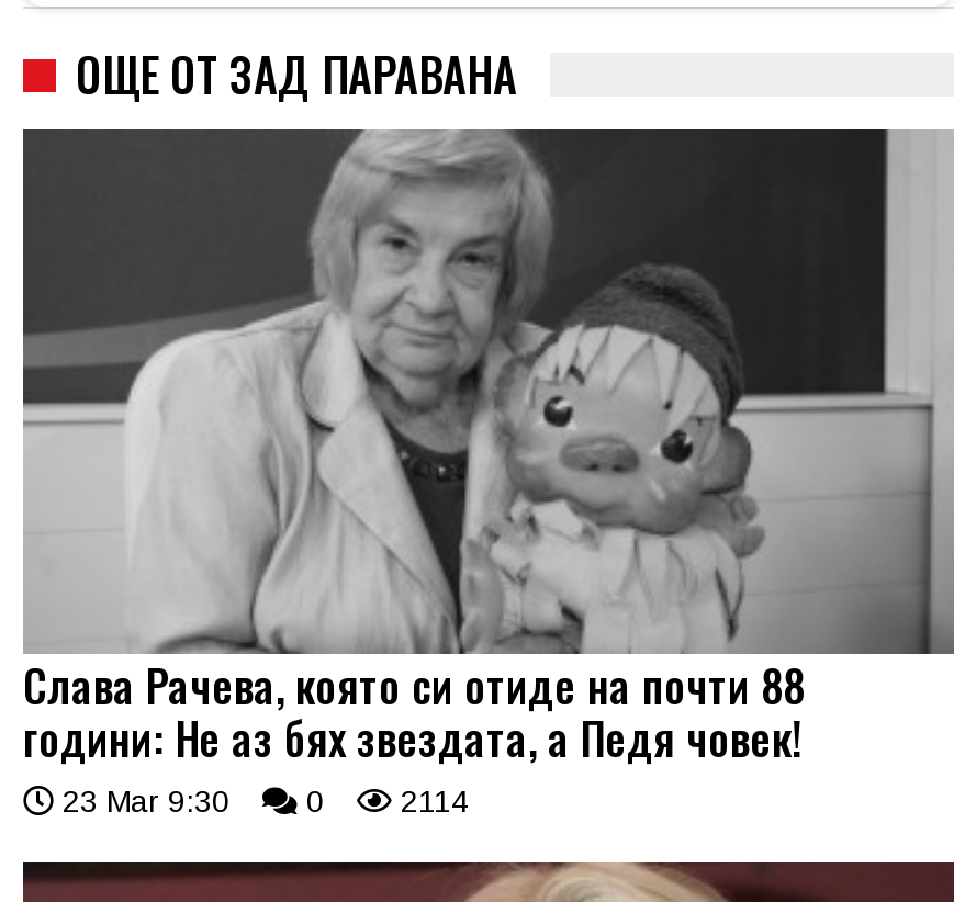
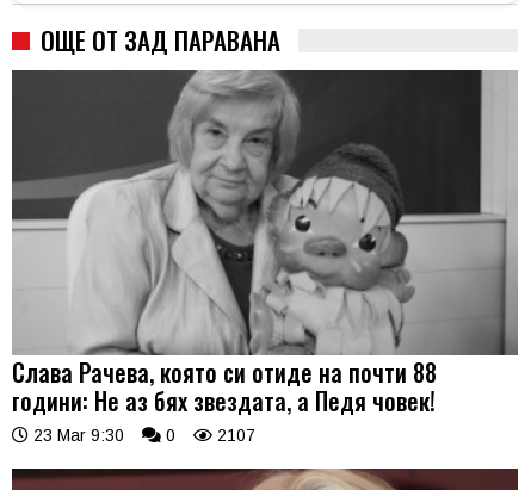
- 23 Mar 9:30 0 2114
+ 23 Mar 9:30 0 2107
